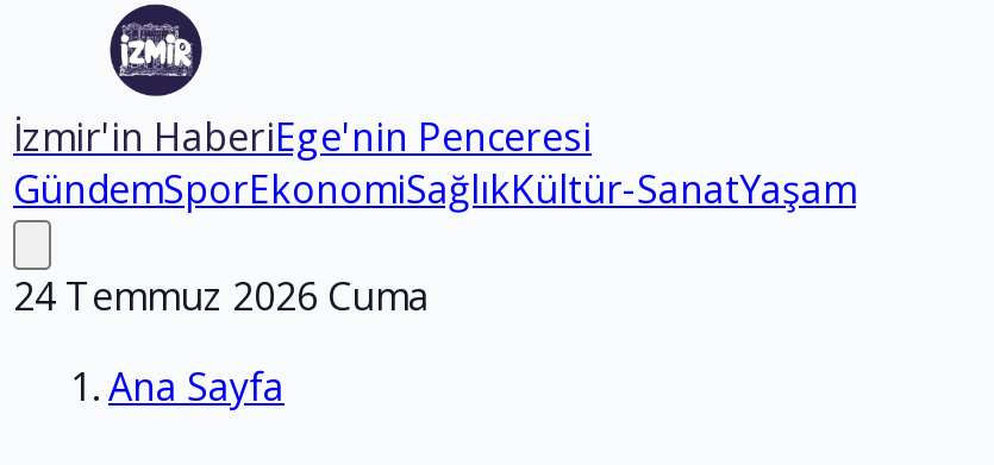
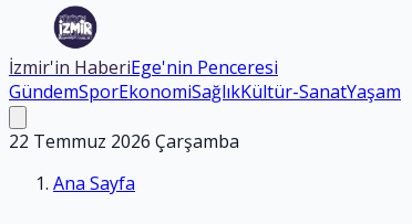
- 24 Temmuz 2026 Cuma
+ 22 Temmuz 2026 Çarşamba
